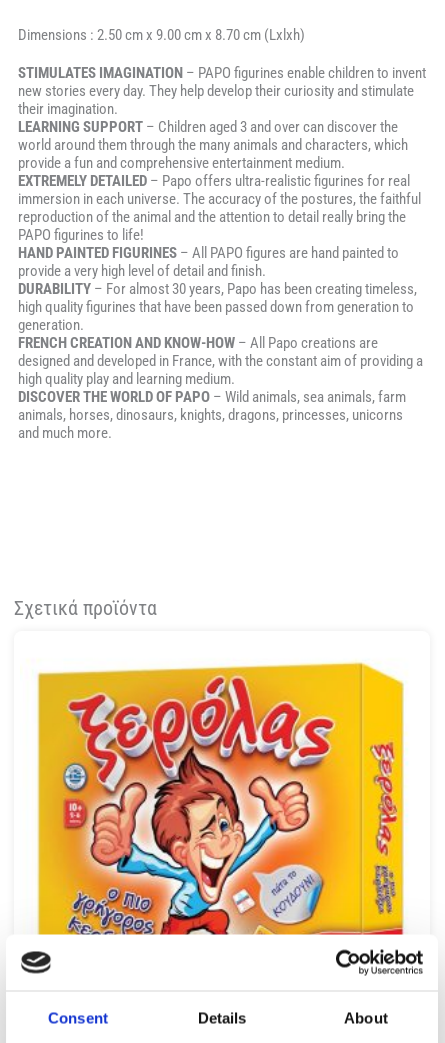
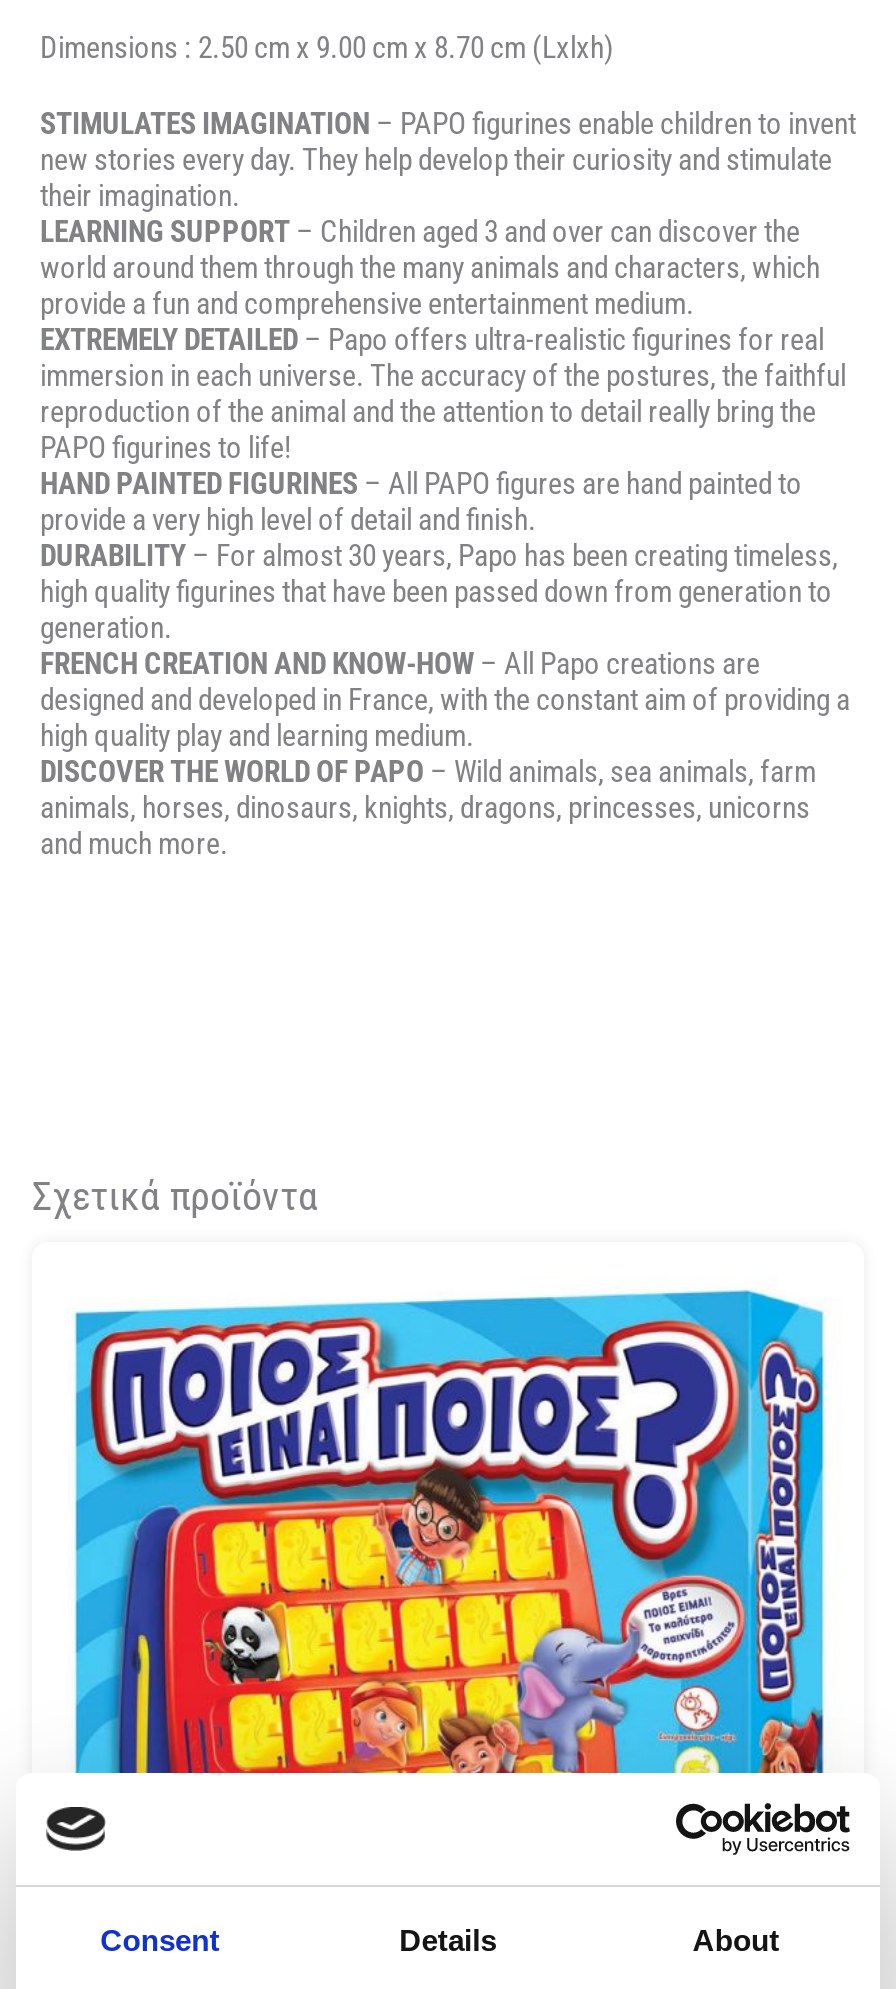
- [image]
+ [image]
